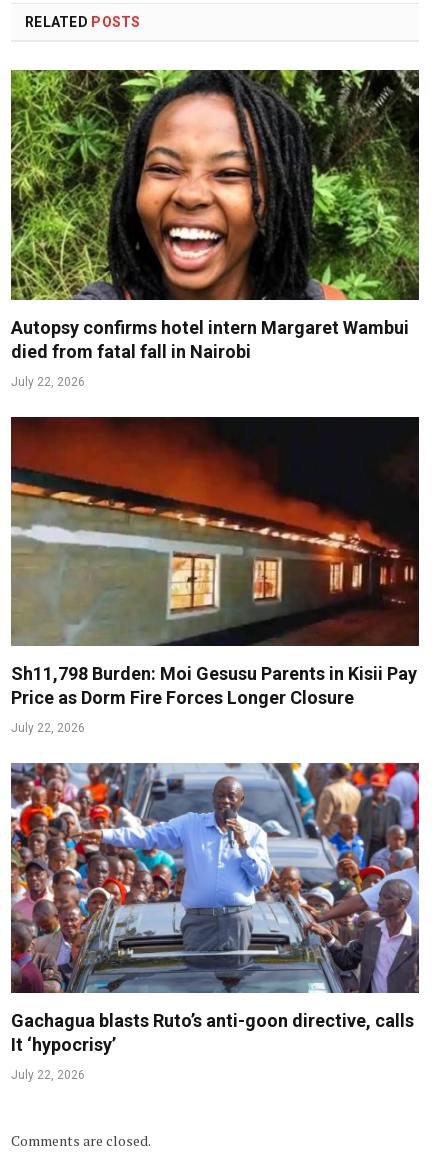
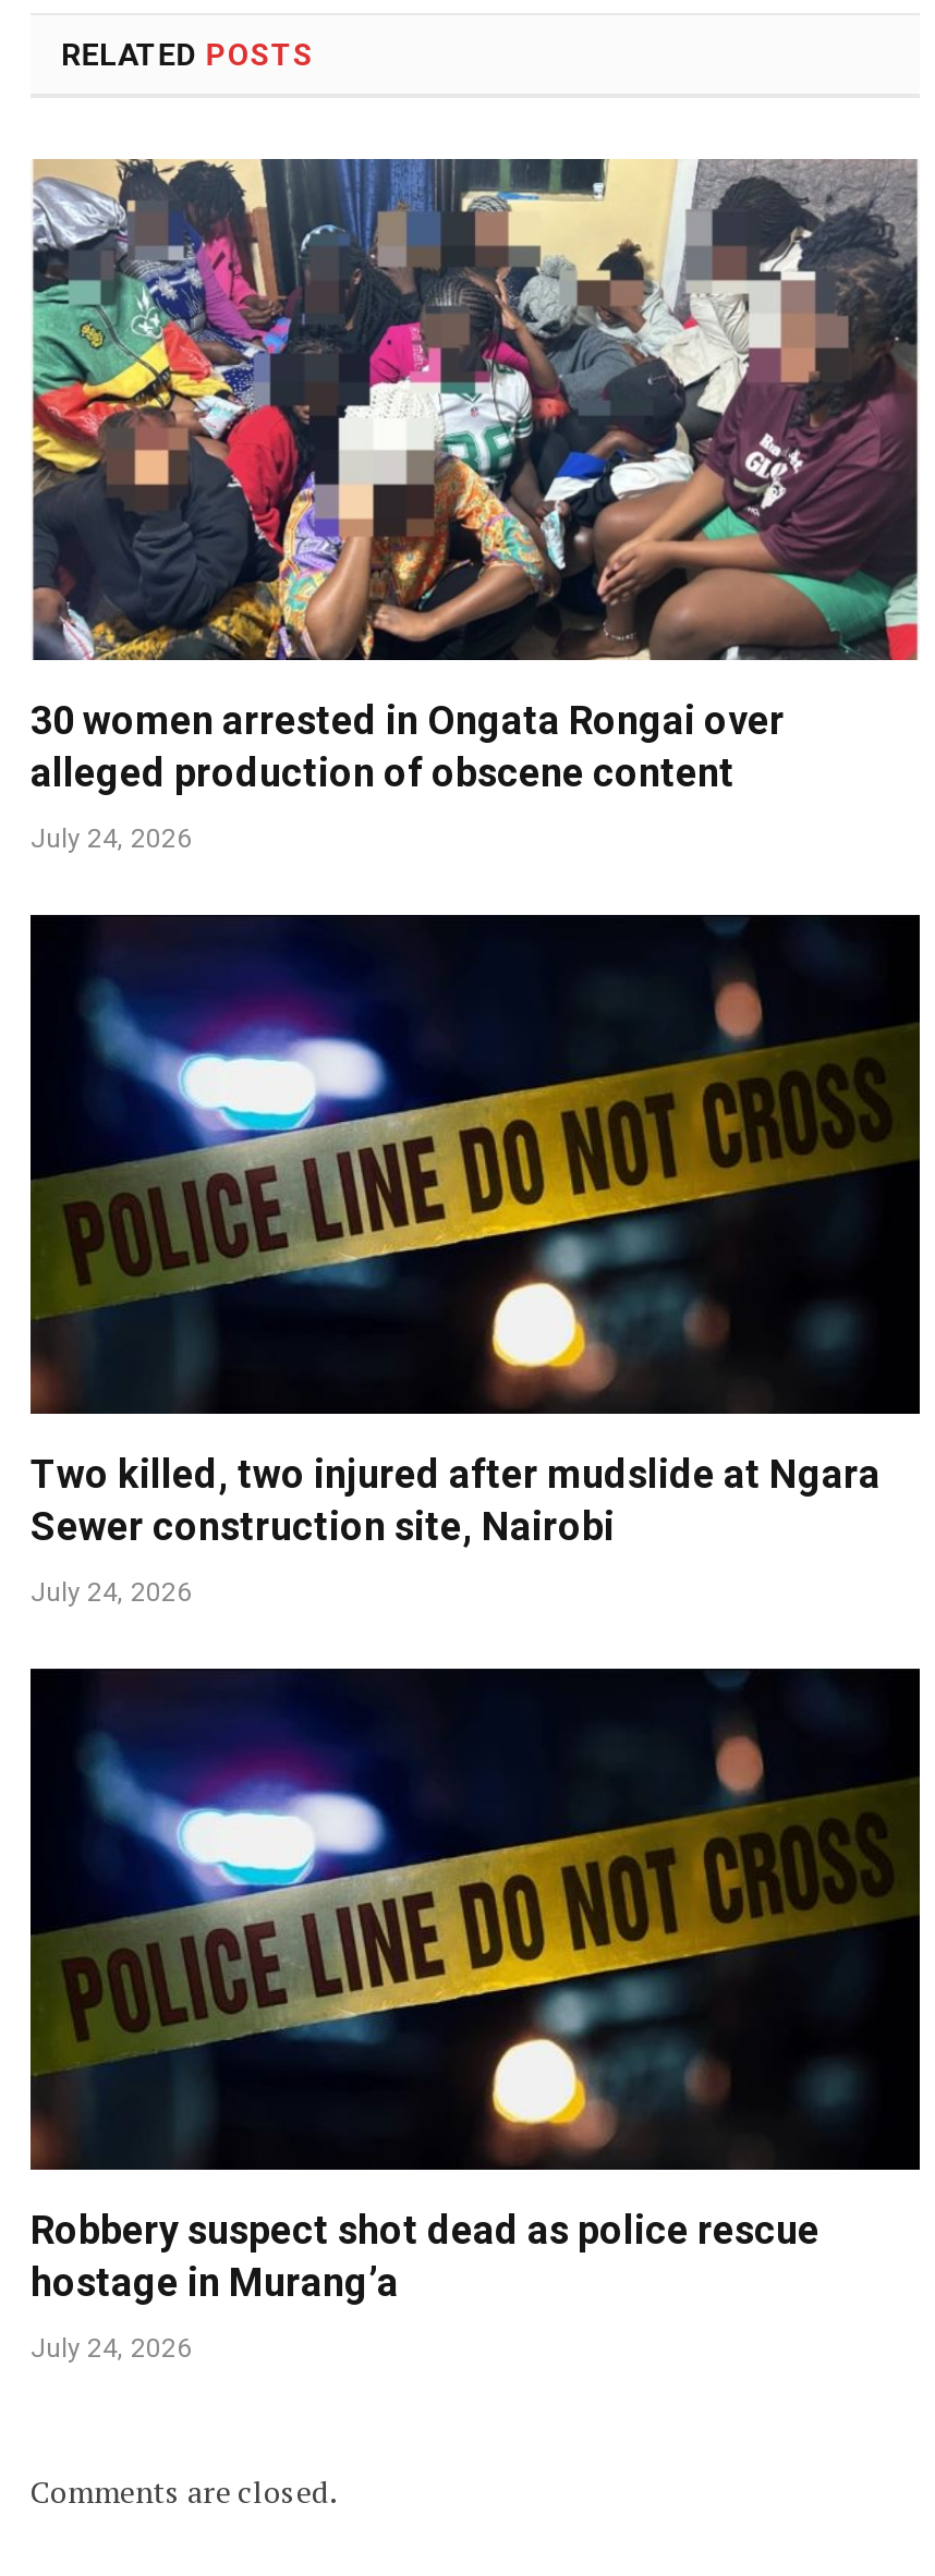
- [image]
- Autopsy confirms hotel intern Margaret Wambui
- died from fatal fall in Nairobi
+ [image]
+ 30 women arrested in Ongata Rongai over
+ alleged production of obscene content

- July 22, 2026
+ July 24, 2026

- [image]
- Sh11,798 Burden: Moi Gesusu Parents in Kisii Pay
- Price as Dorm Fire Forces Longer Closure
+ [image]
+ Two killed, two injured after mudslide at Ngara
+ Sewer construction site, Nairobi

- July 22, 2026
+ July 24, 2026

- [image]
- Gachagua blasts Ruto’s anti-goon directive, calls
- It ‘hypocrisy’
+ [image]
+ Robbery suspect shot dead as police rescue
+ hostage in Murang’a

- July 22, 2026
+ July 24, 2026
